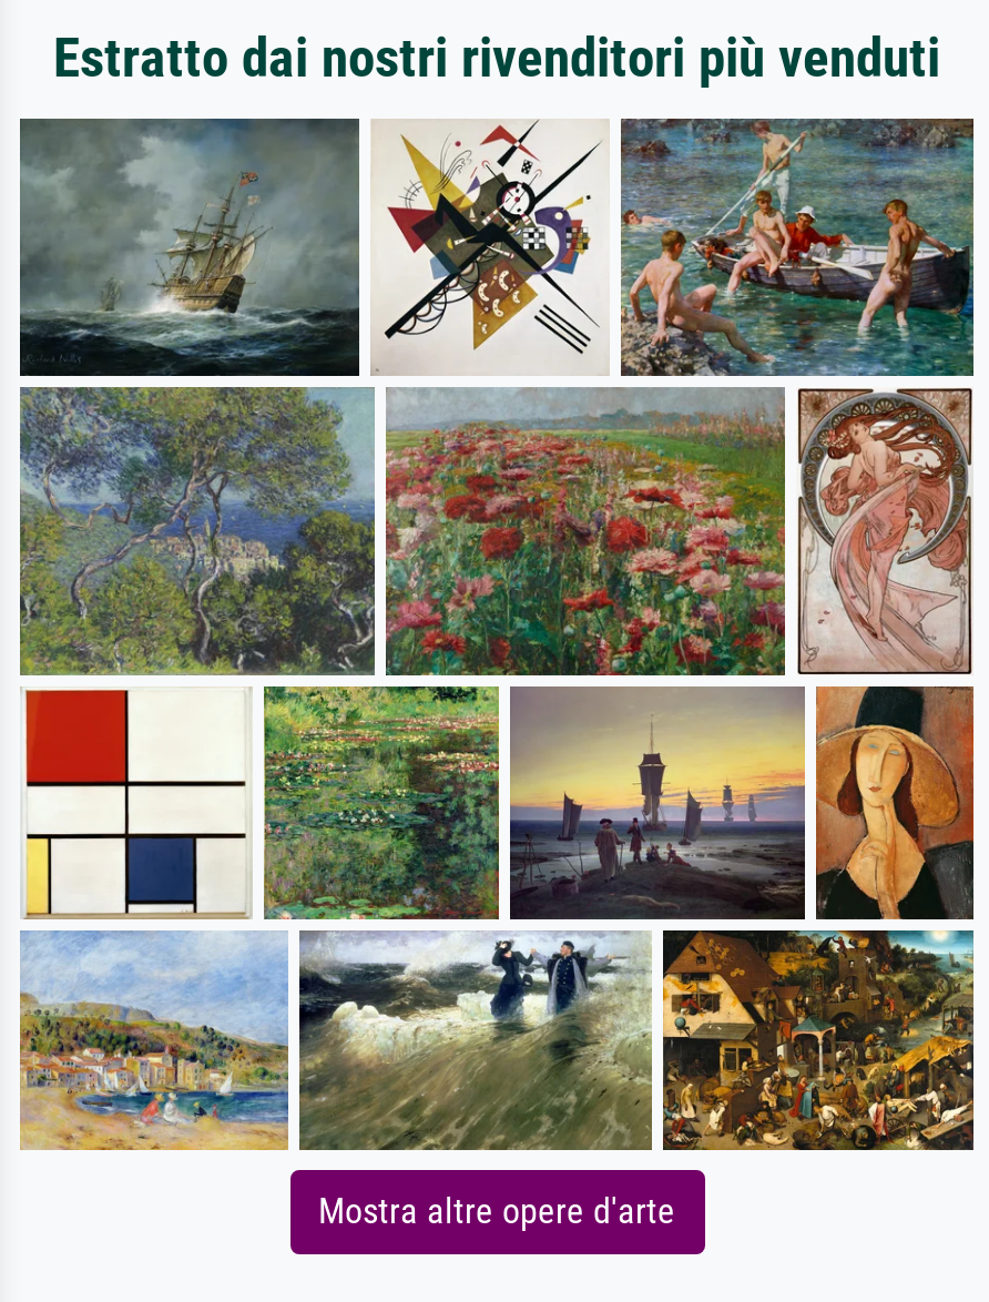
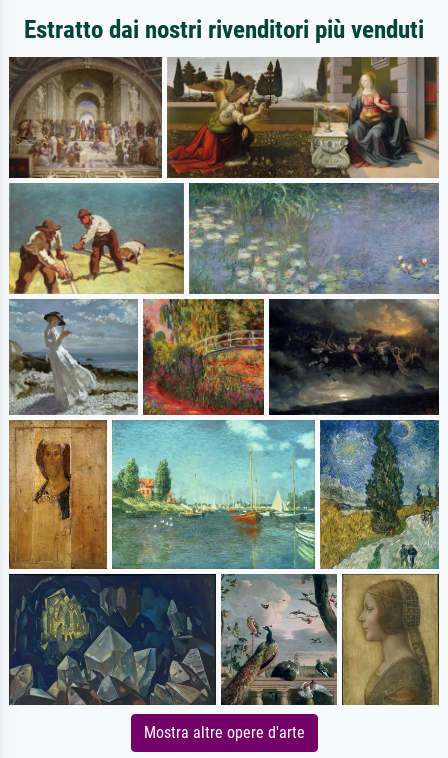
- [image]
+ [image]
